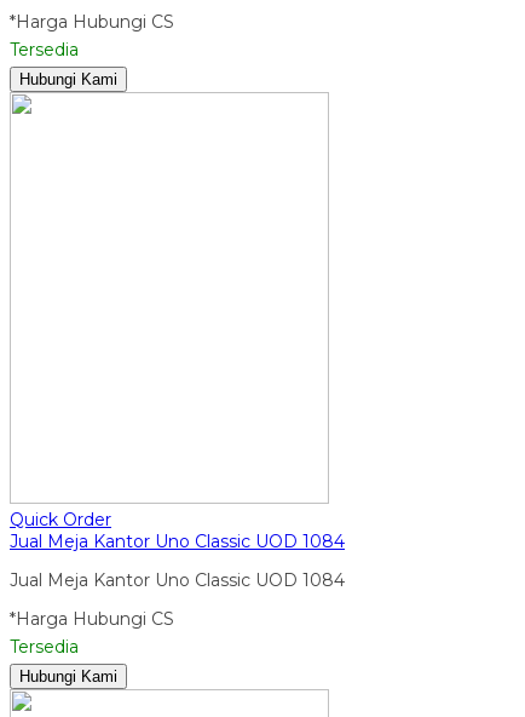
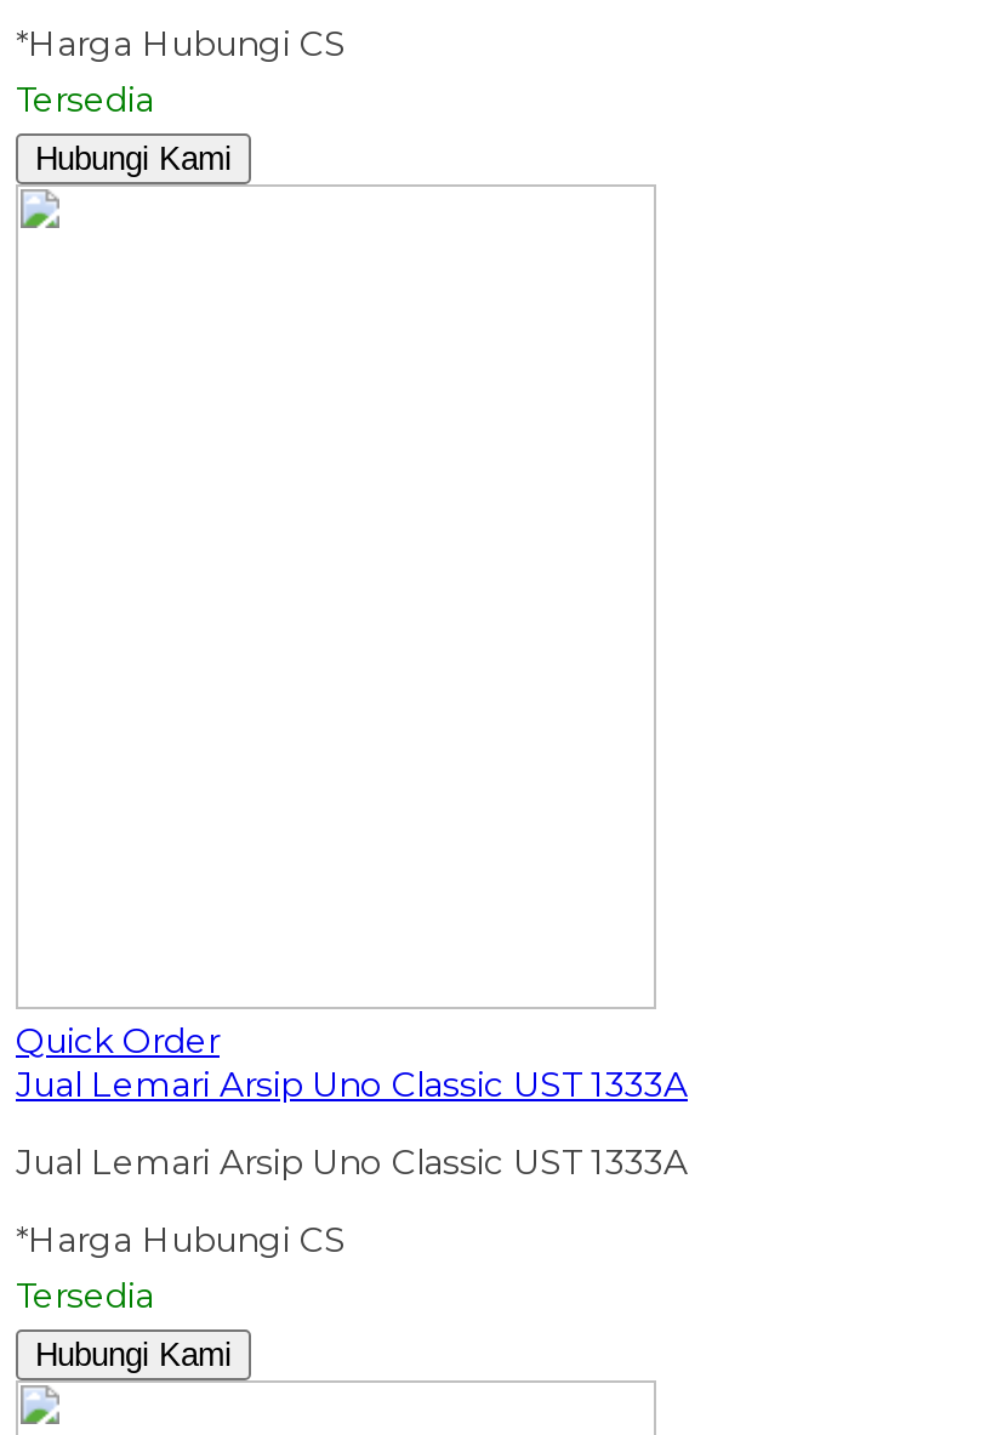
- Jual Meja Kantor Uno Classic UOD 1084
+ Jual Lemari Arsip Uno Classic UST 1333A

- Jual Meja Kantor Uno Classic UOD 1084
+ Jual Lemari Arsip Uno Classic UST 1333A
